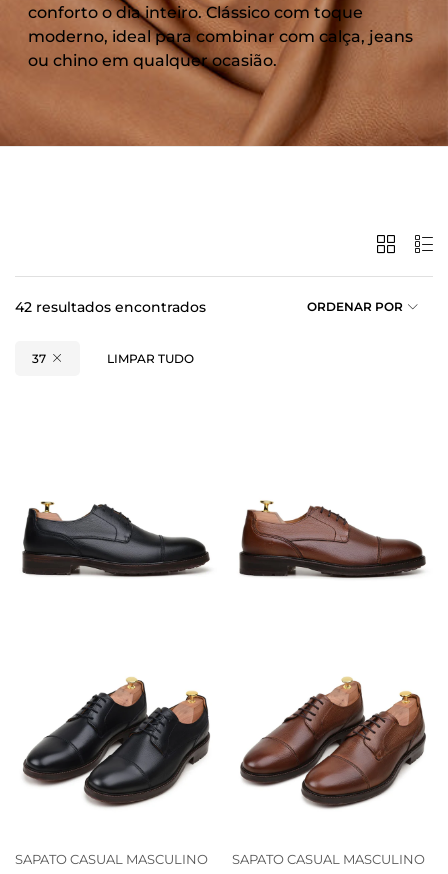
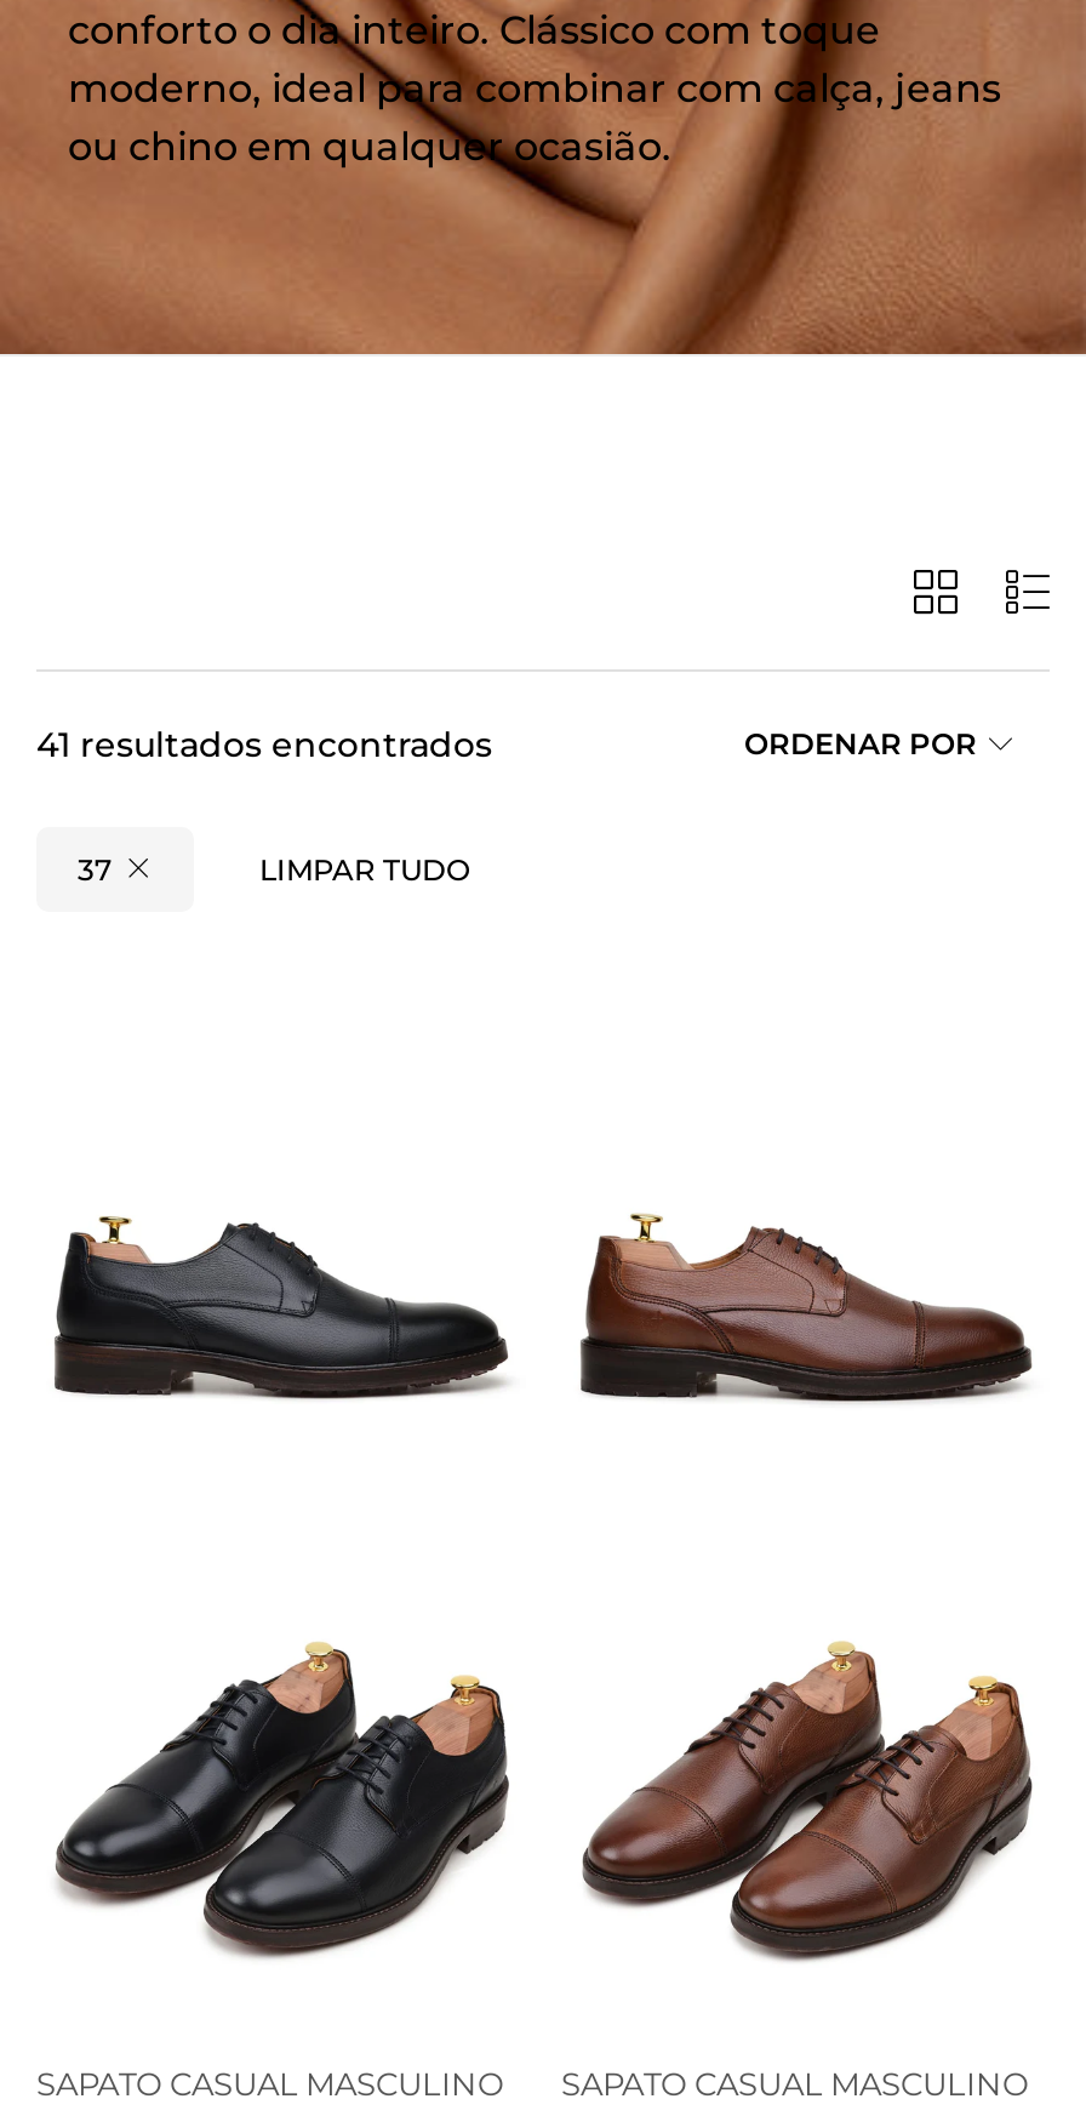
- 42 resultados encontrados
+ 41 resultados encontrados
